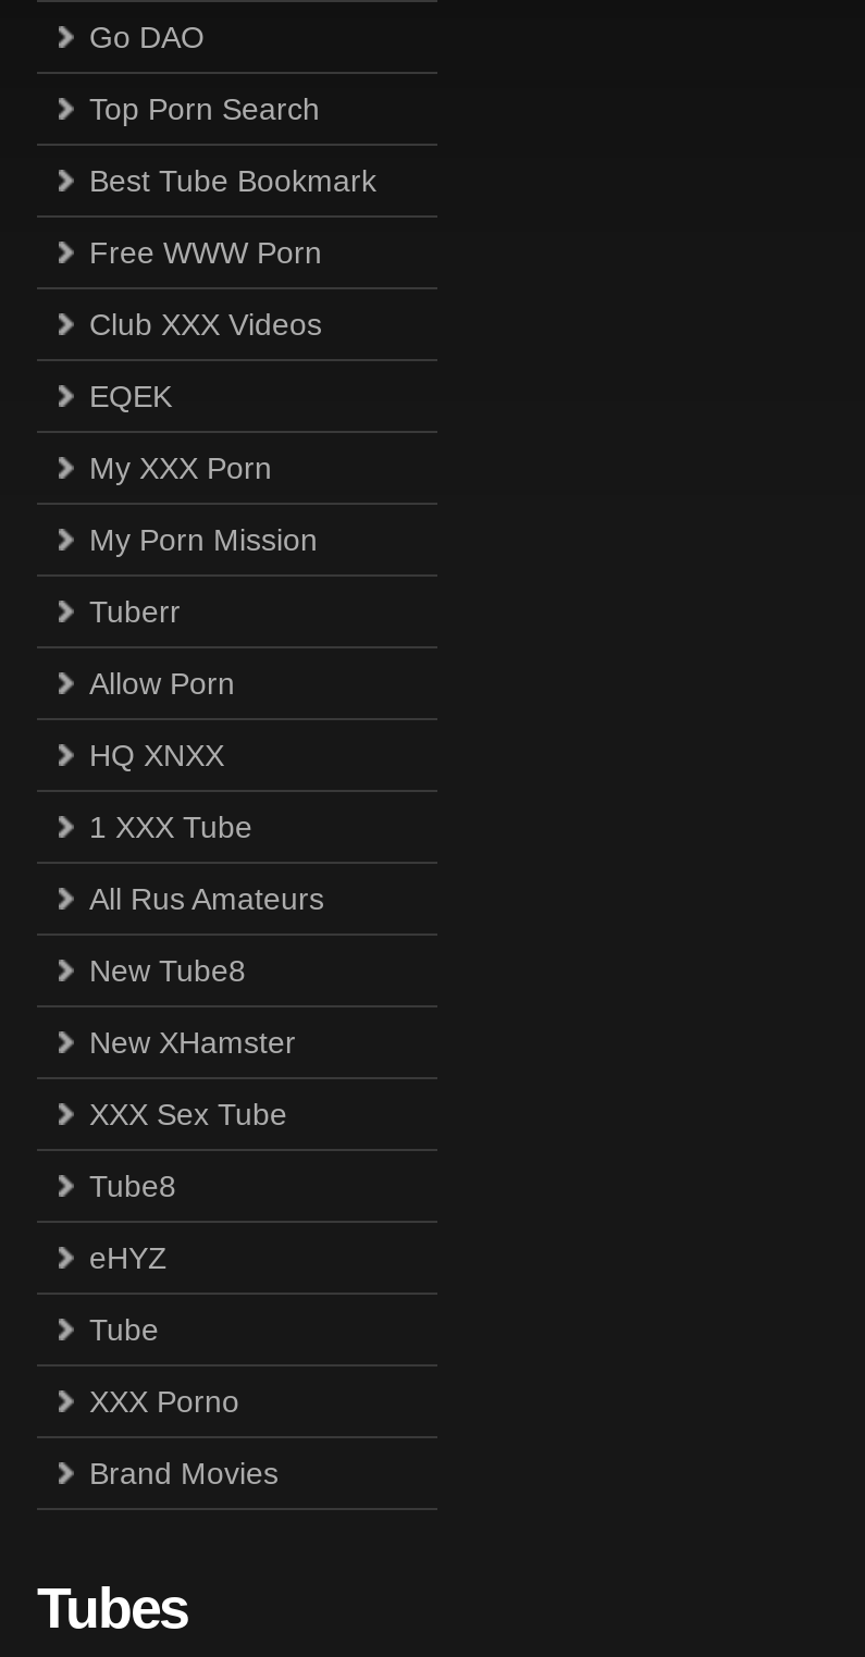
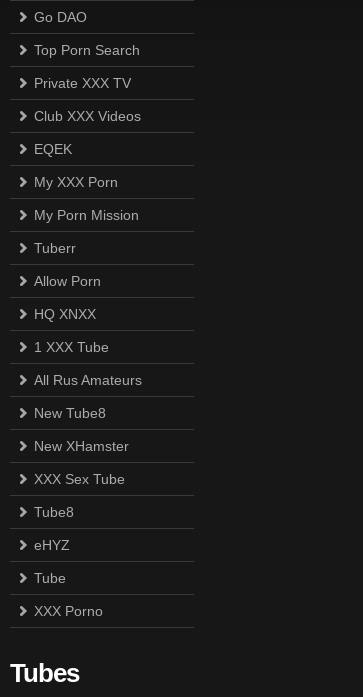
- Best Tube Bookmark
- Free WWW Porn
+ Private XXX TV

- Brand Movies
